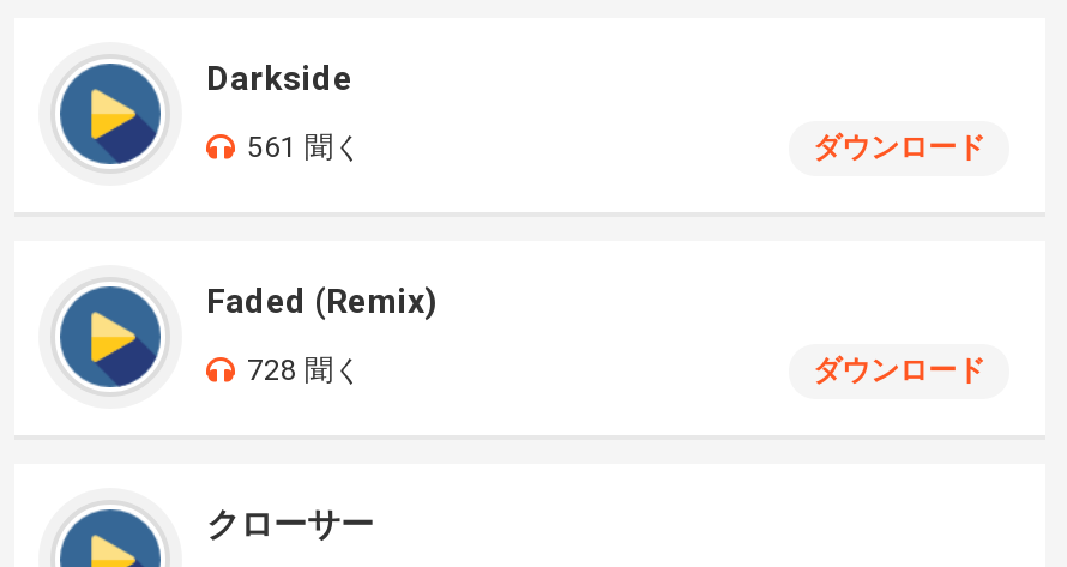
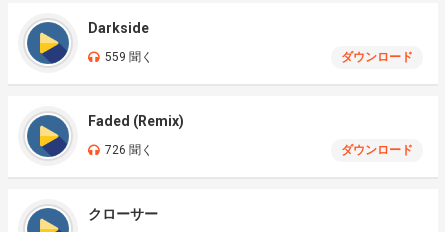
- 561 聞く
+ 559 聞く

- 728 聞く
+ 726 聞く
